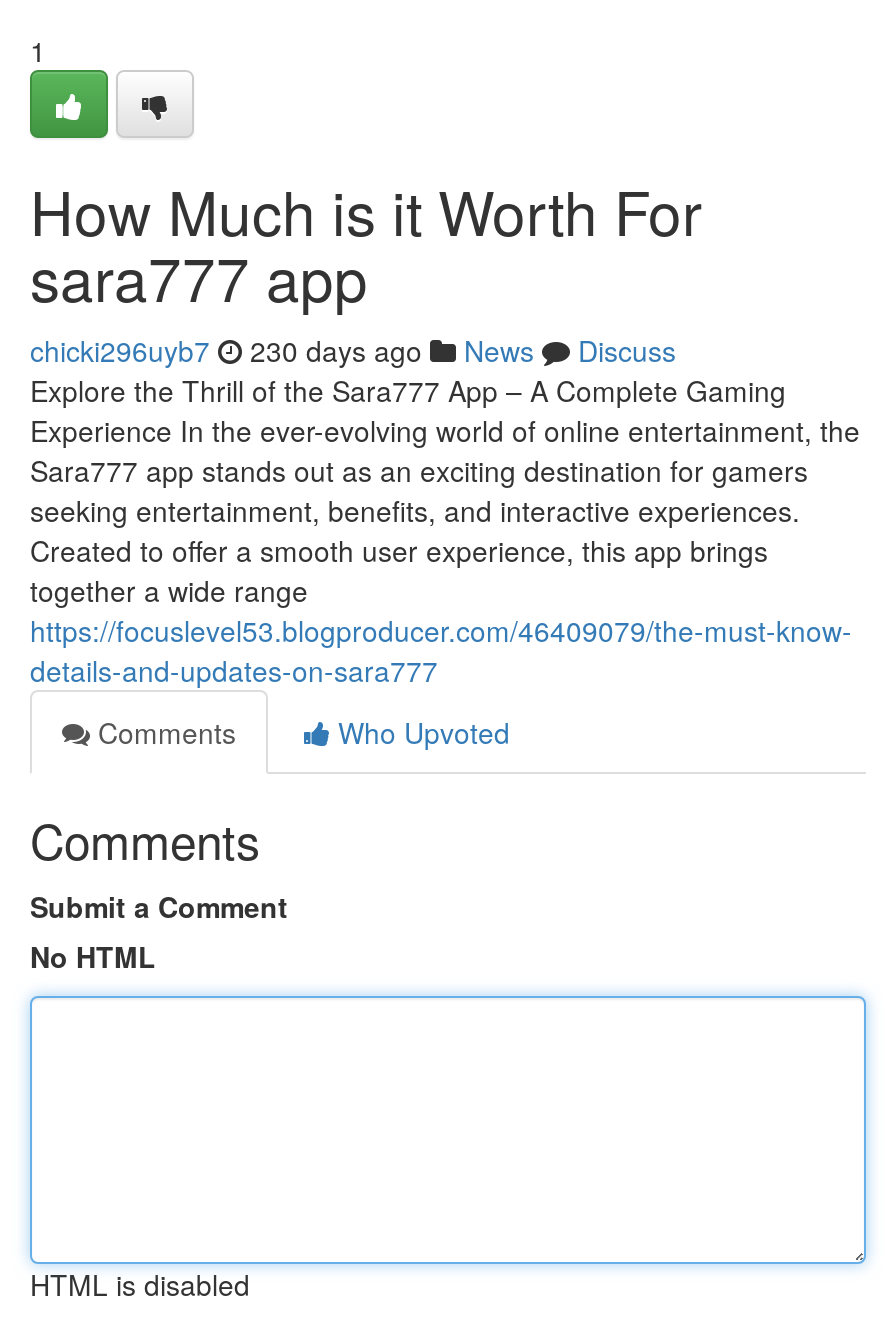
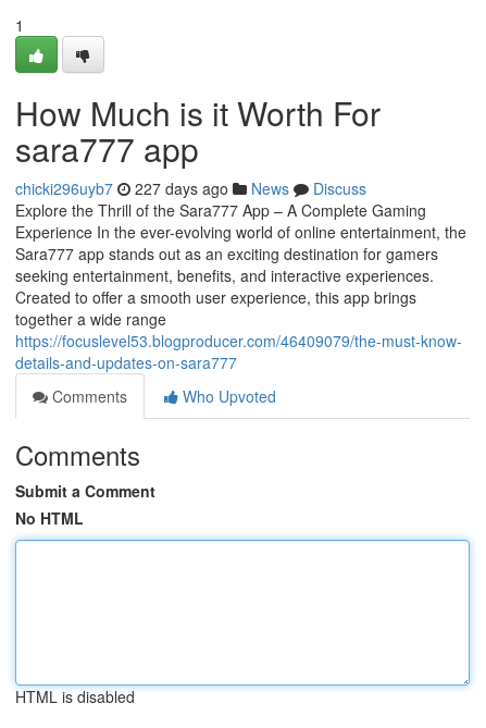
- chicki296uyb7 230 days ago News Discuss
+ chicki296uyb7 227 days ago News Discuss
